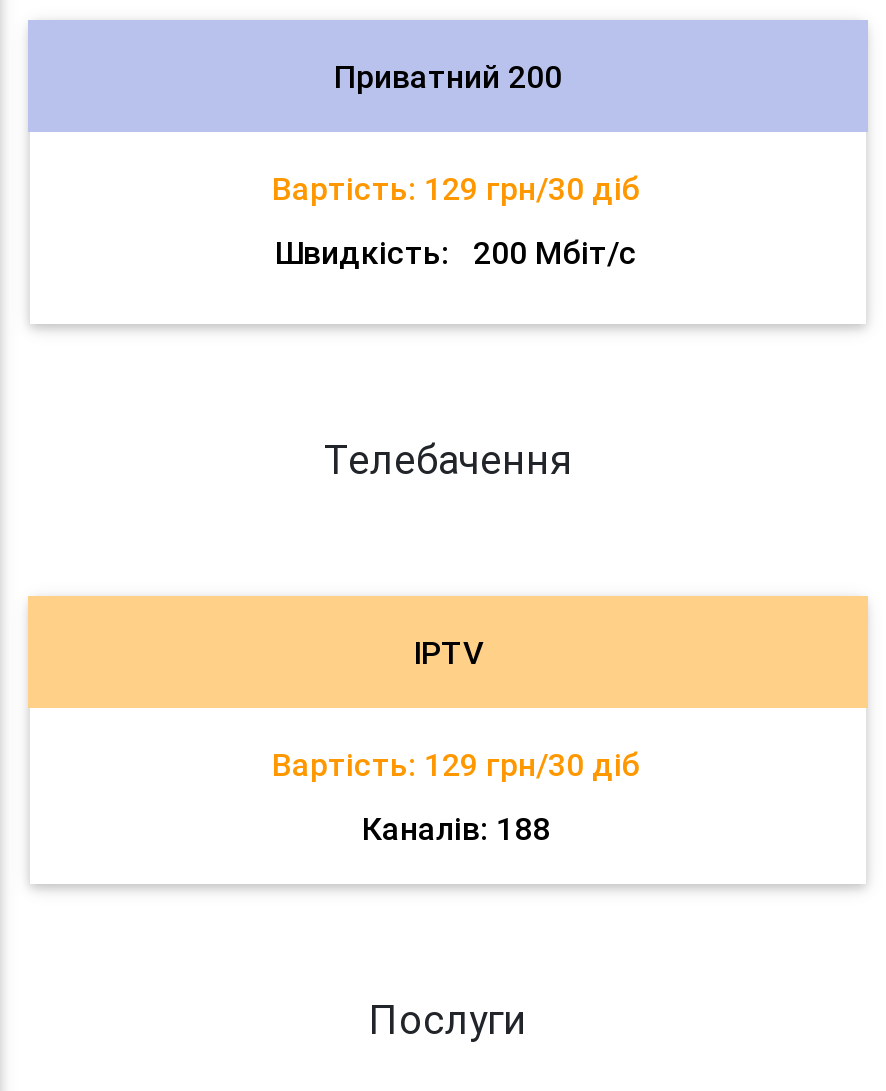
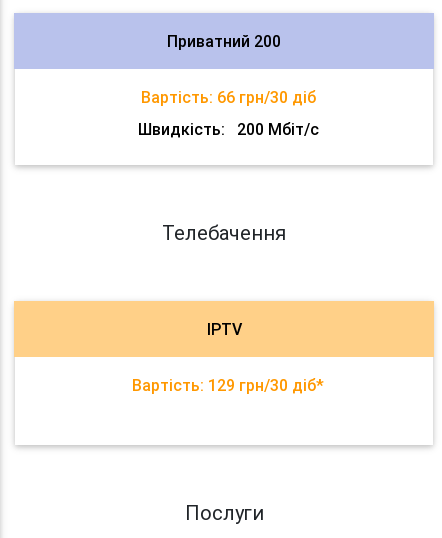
- Вартість: 129 грн/30 діб
+ Вартість: 66 грн/30 діб

- Вартість: 129 грн/30 діб
- Каналів: 188
+ Вартість: 129 грн/30 діб*
